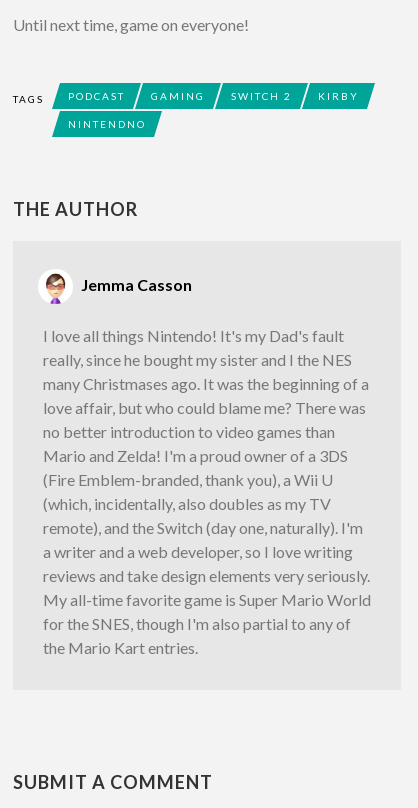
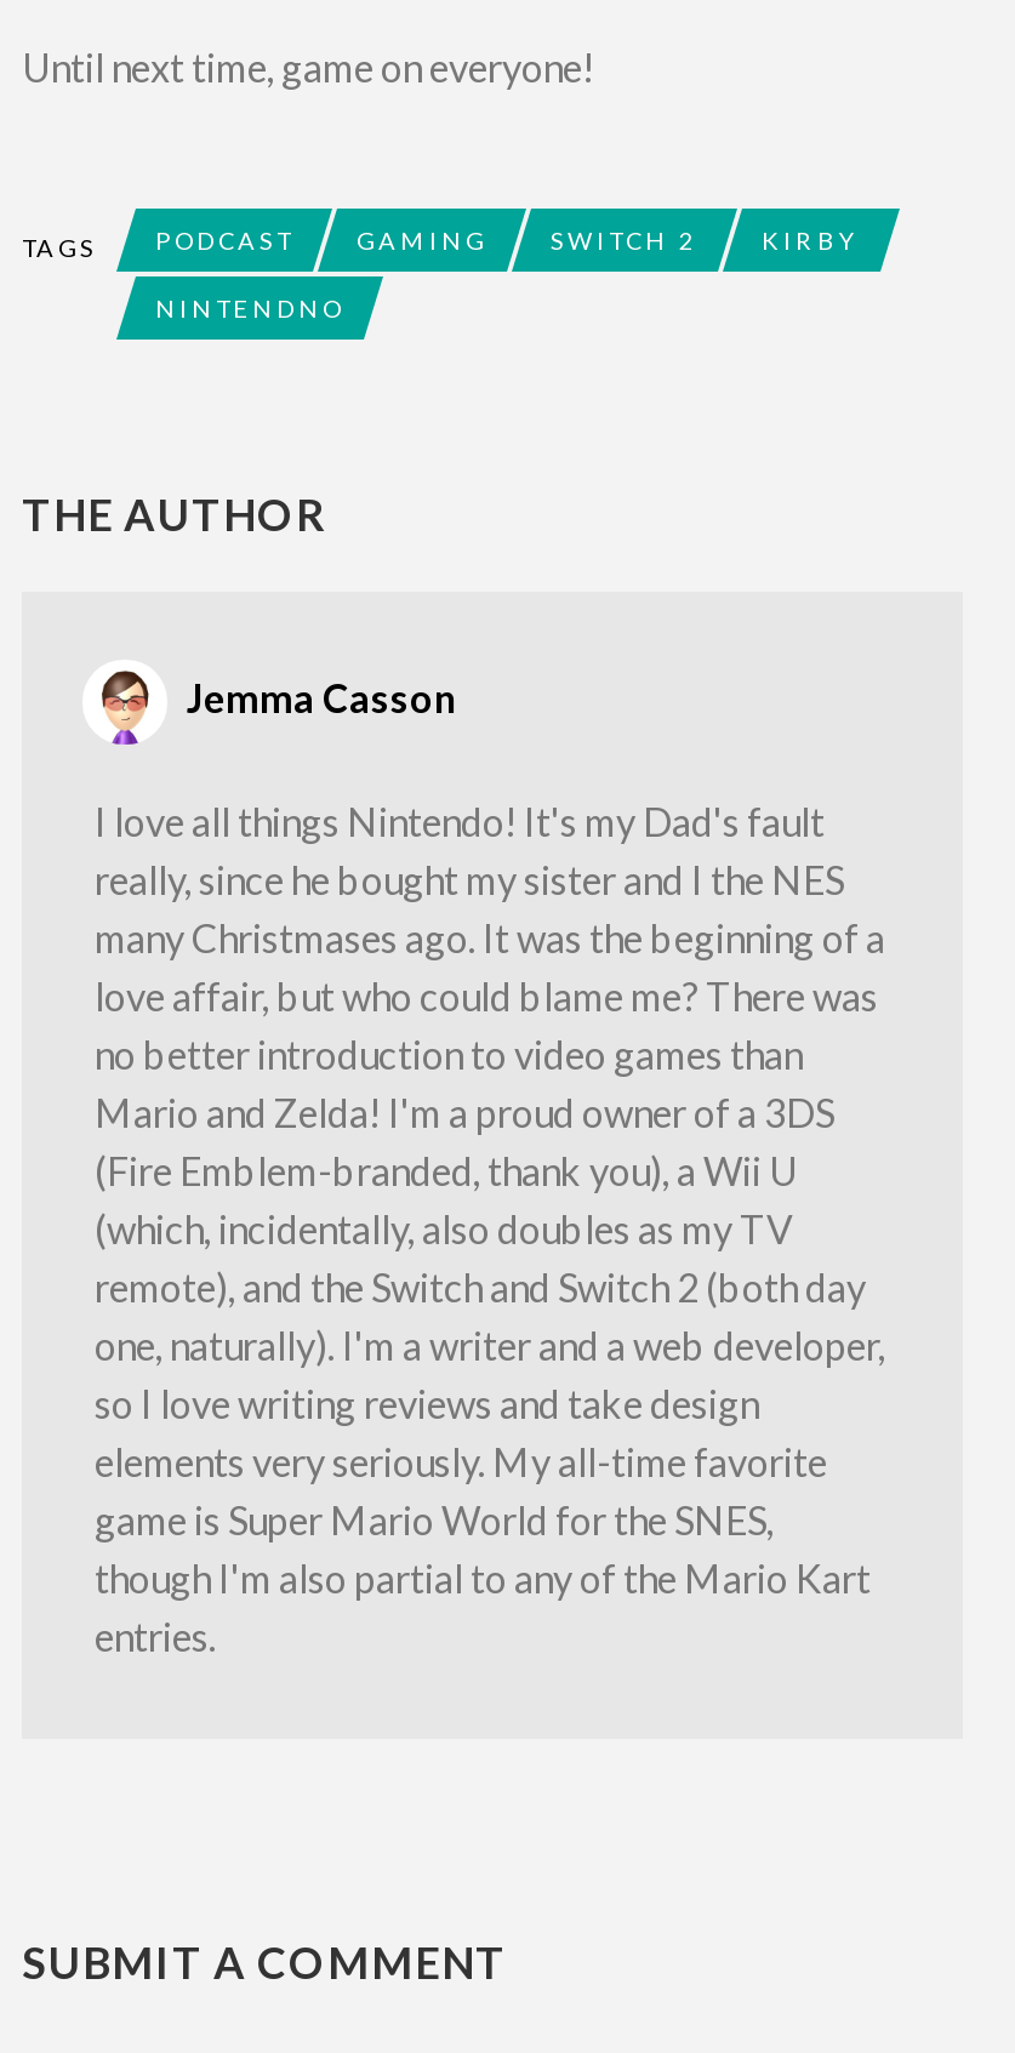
- remote), and the Switch (day one, naturally). I'm
- a writer and a web developer, so I love writing
- reviews and take design elements very seriously.
- My all-time favorite game is Super Mario World
- for the SNES, though I'm also partial to any of
- the Mario Kart entries.
+ remote), and the Switch and Switch 2 (both day
+ one, naturally). I'm a writer and a web developer,
+ so I love writing reviews and take design
+ elements very seriously. My all-time favorite
+ game is Super Mario World for the SNES,
+ though I'm also partial to any of the Mario Kart
+ entries.
